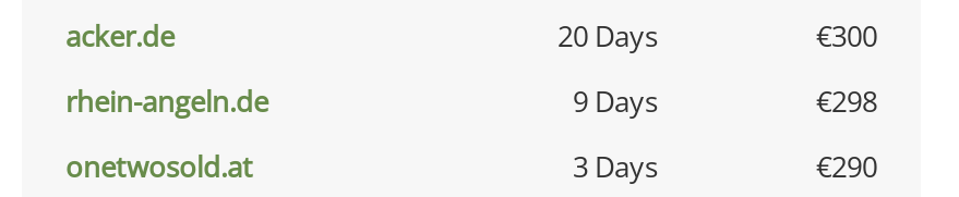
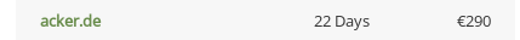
- 20 Days
- €300
- rhein-angeln.de
- 9 Days
- €298
- onetwosold.at
- 3 Days
+ 22 Days
